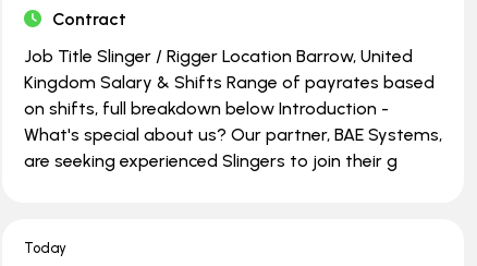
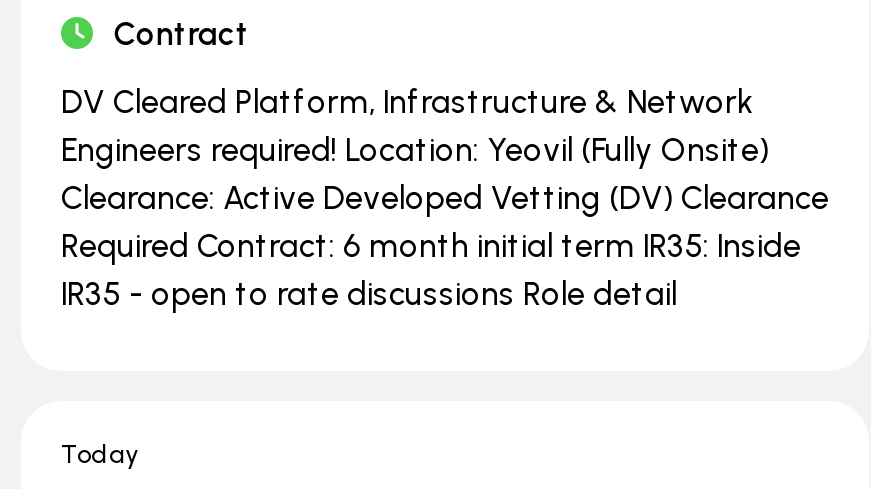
- Job Title Slinger / Rigger Location Barrow, United
- Kingdom Salary & Shifts Range of payrates based
- on shifts, full breakdown below Introduction -
- What's special about us? Our partner, BAE Systems,
- are seeking experienced Slingers to join their g
+ DV Cleared Platform, Infrastructure & Network
+ Engineers required! Location: Yeovil (Fully Onsite)
+ Clearance: Active Developed Vetting (DV) Clearance
+ Required Contract: 6 month initial term IR35: Inside
+ IR35 - open to rate discussions Role detail
